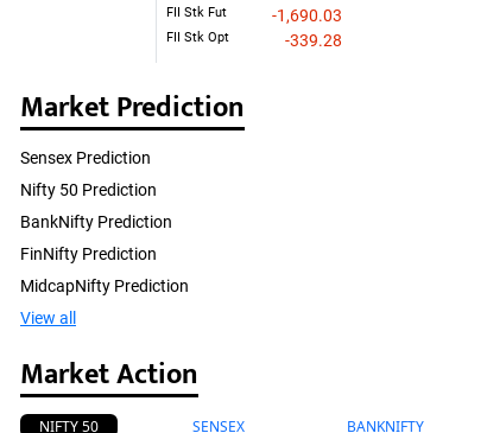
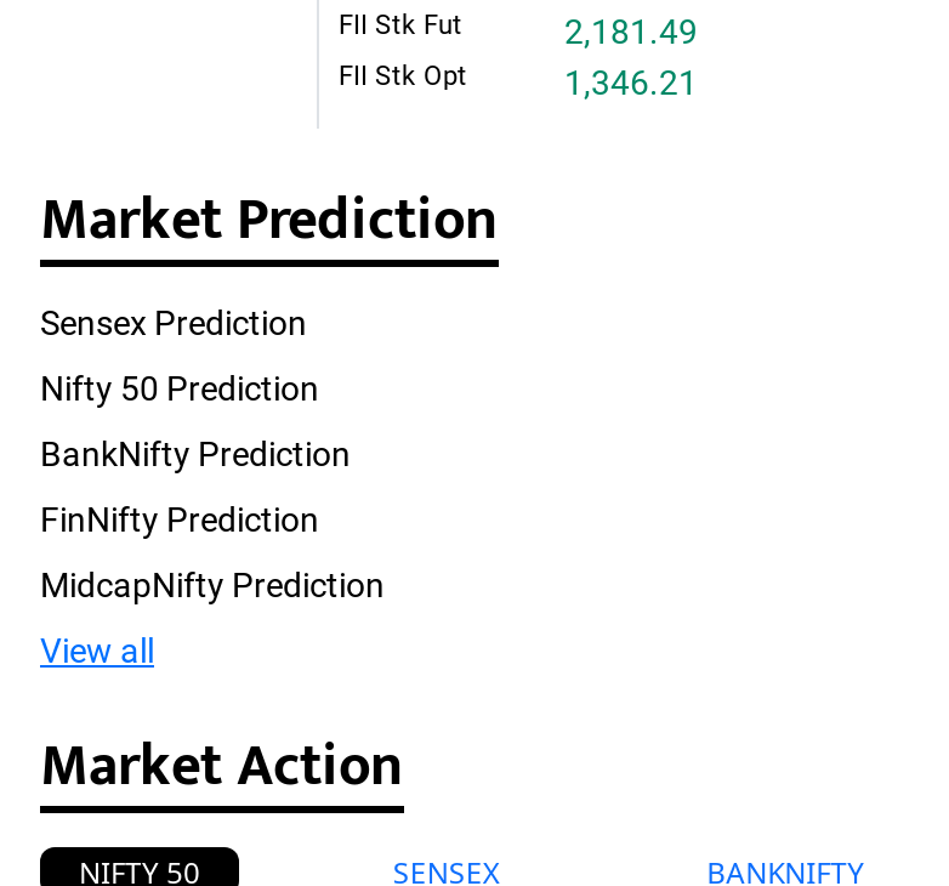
- -1,690.03
+ 2,181.49

- -339.28
+ 1,346.21
